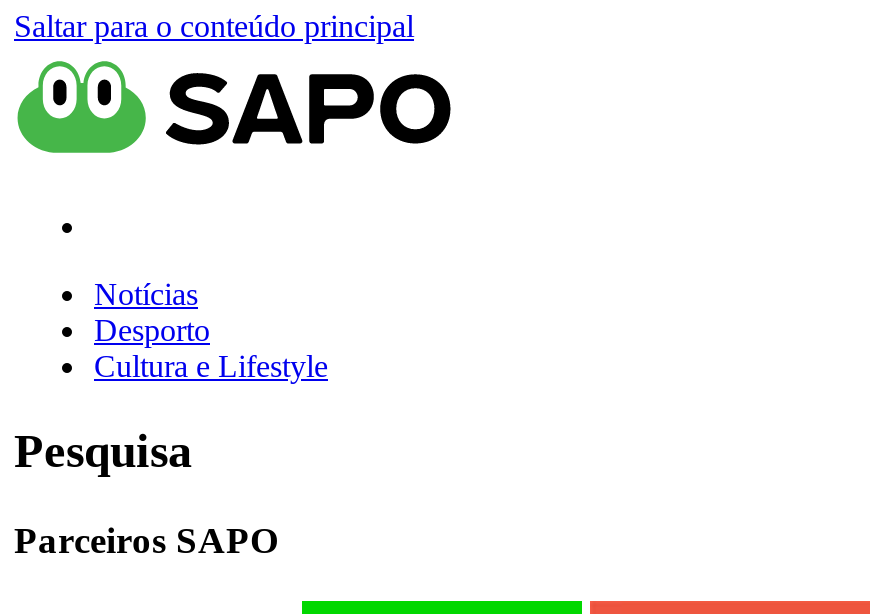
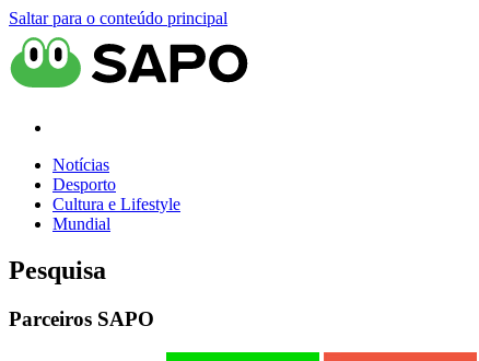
+ Mundial
